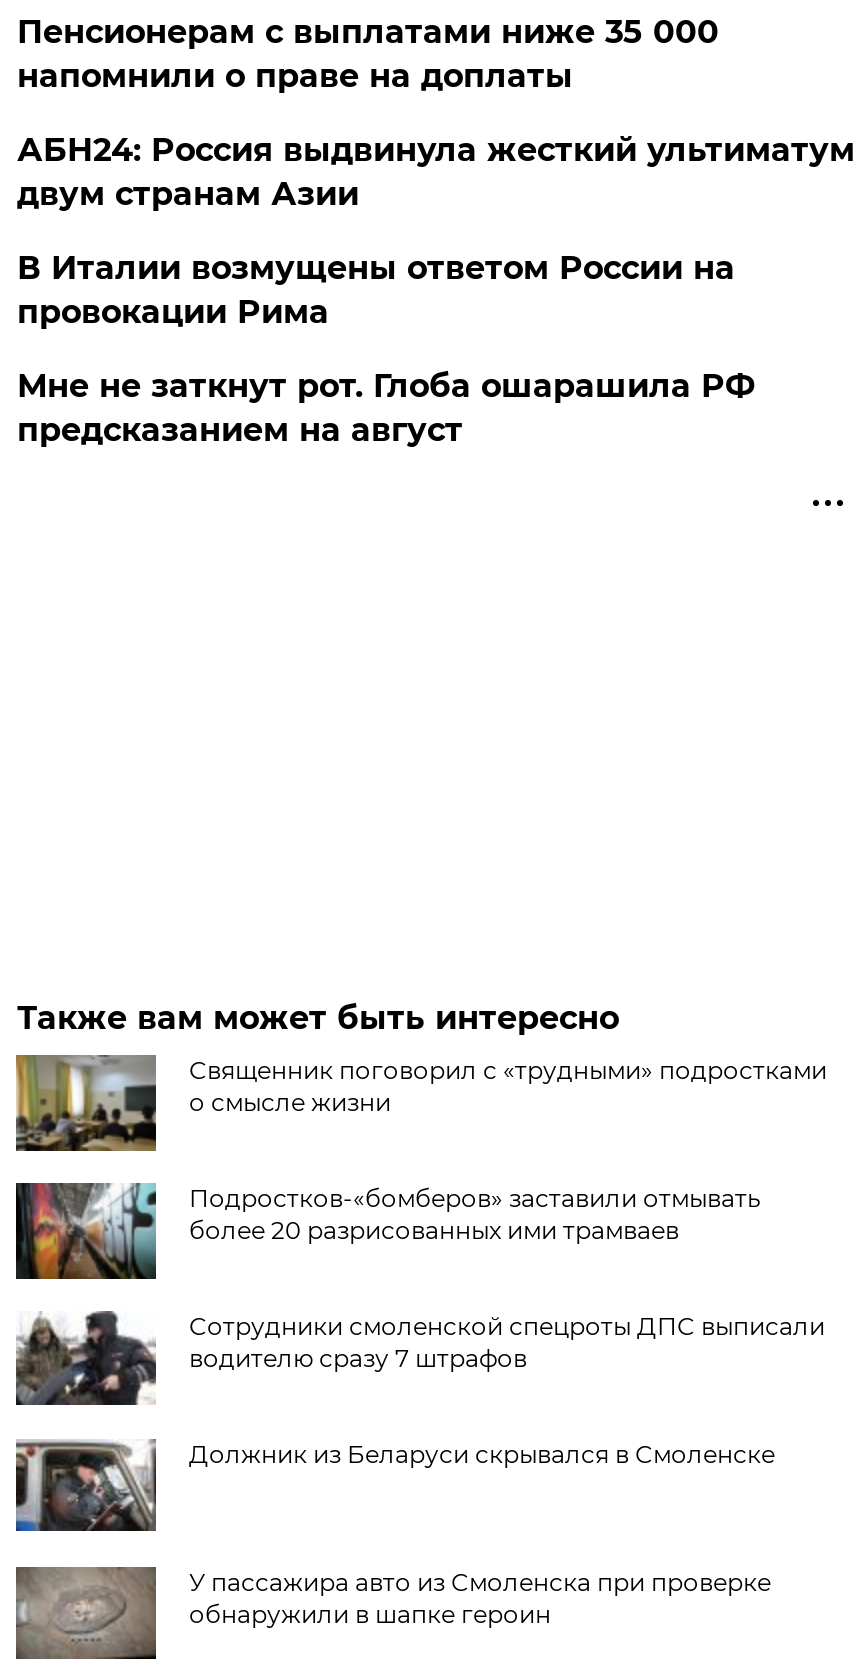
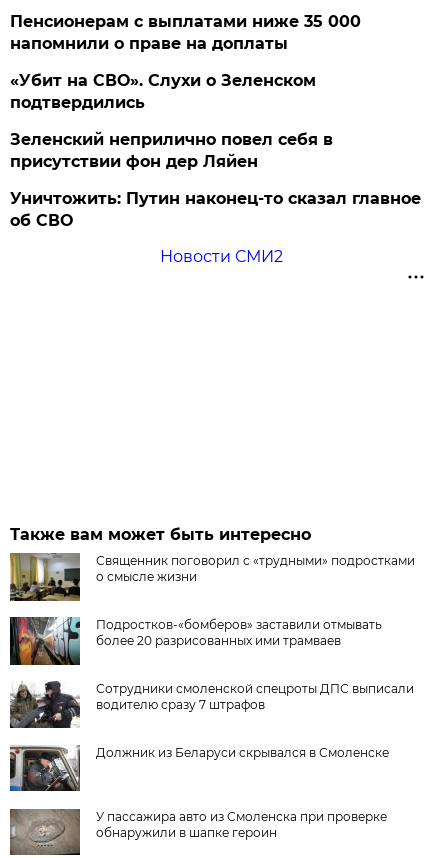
- АБН24: Россия выдвинула жесткий ультиматум
- двум странам Азии
- В Италии возмущены ответом России на
- провокации Рима
- Мне не заткнут рот. Глоба ошарашила РФ
- предсказанием на август
+ «Убит на СВО». Слухи о Зеленском
+ подтвердились
+ Зеленский неприлично повел cебя в
+ присутствии фон дер Ляйен
+ Уничтожить: Путин наконец-то сказал главное
+ об СВО
+ Новости СМИ2
